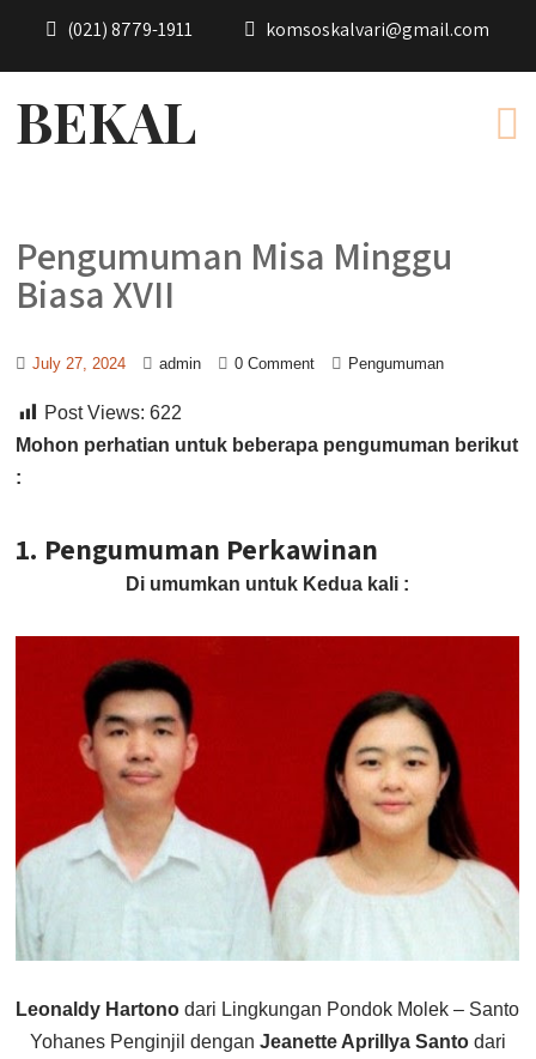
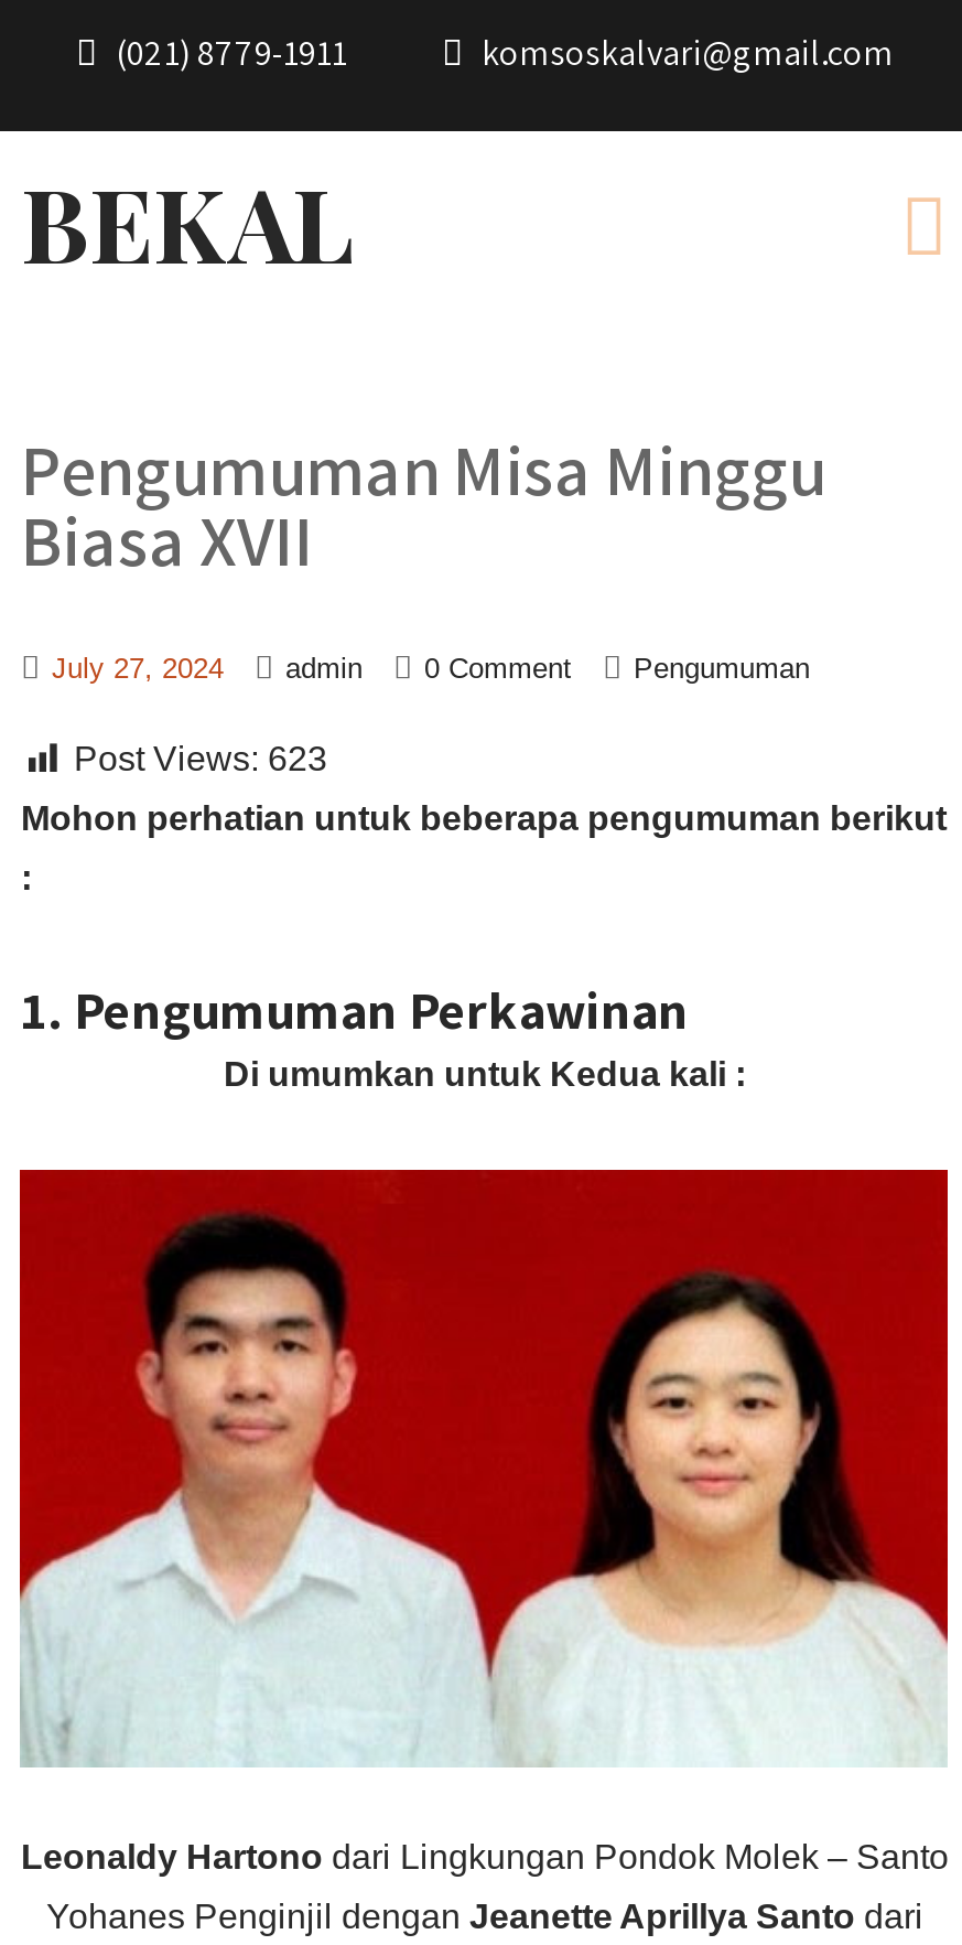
- Post Views: 622
+ Post Views: 623
